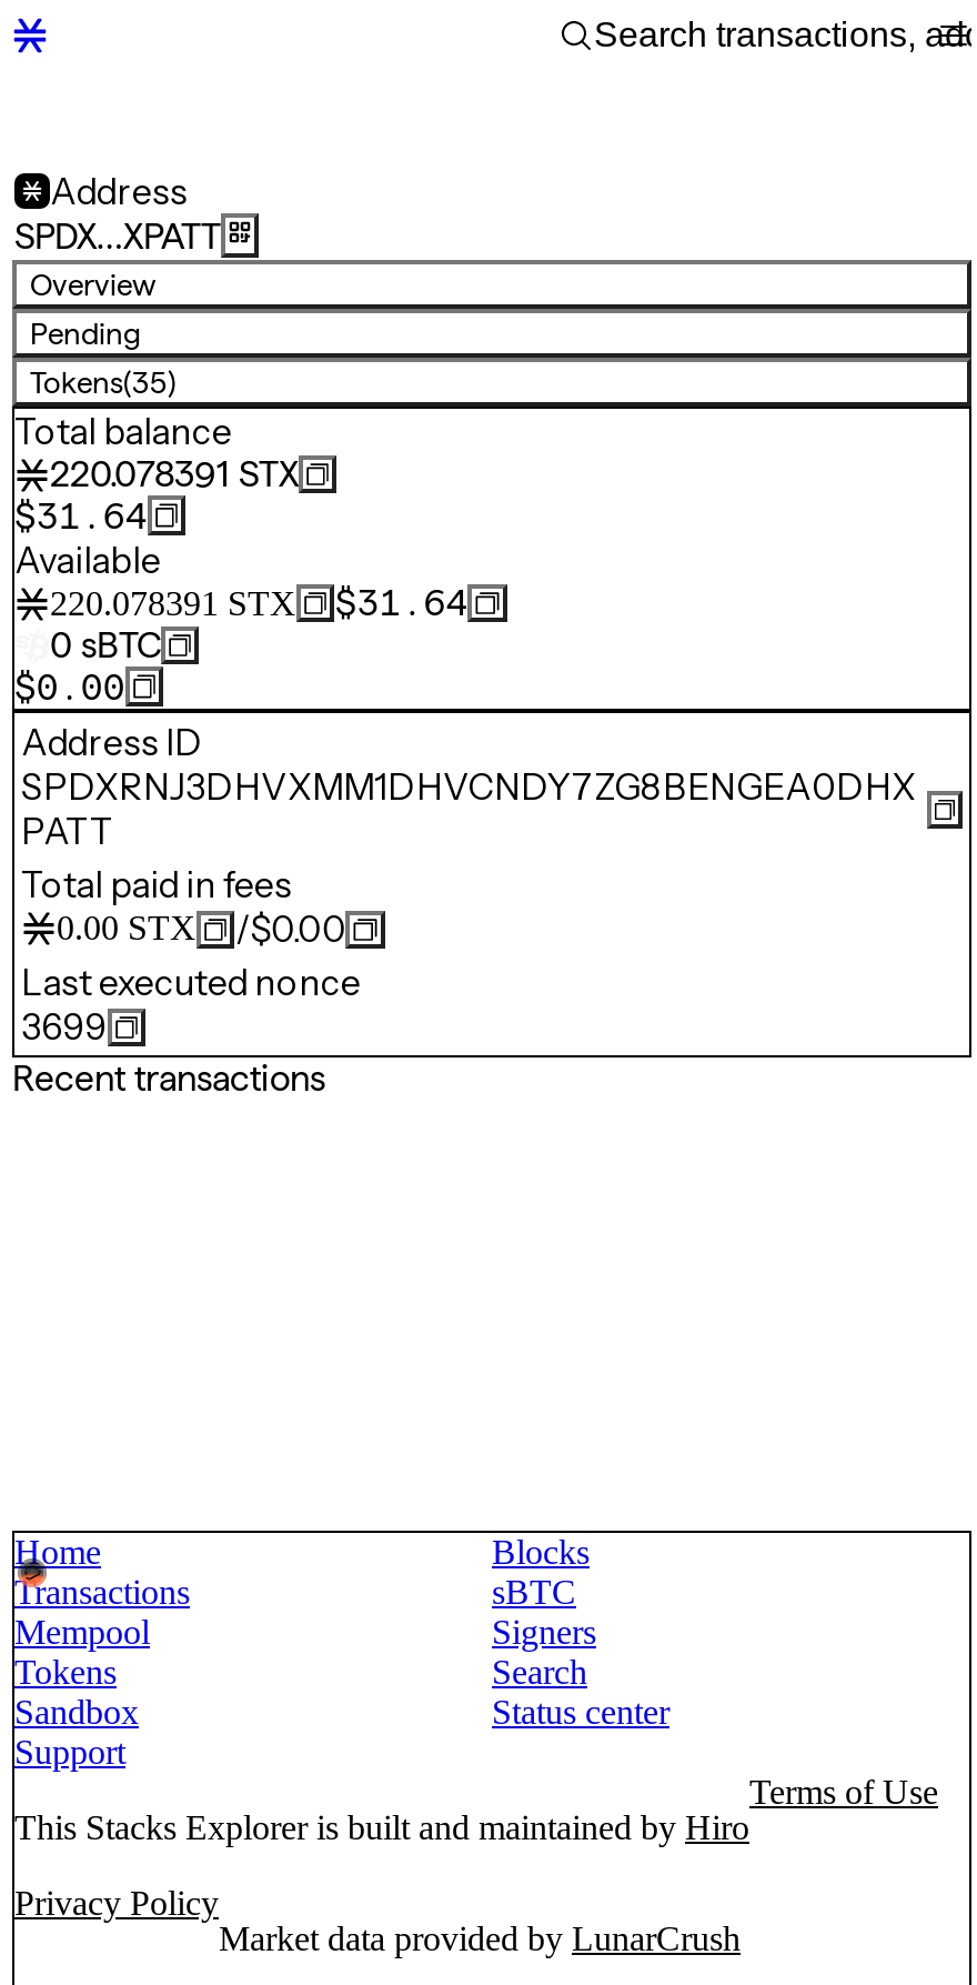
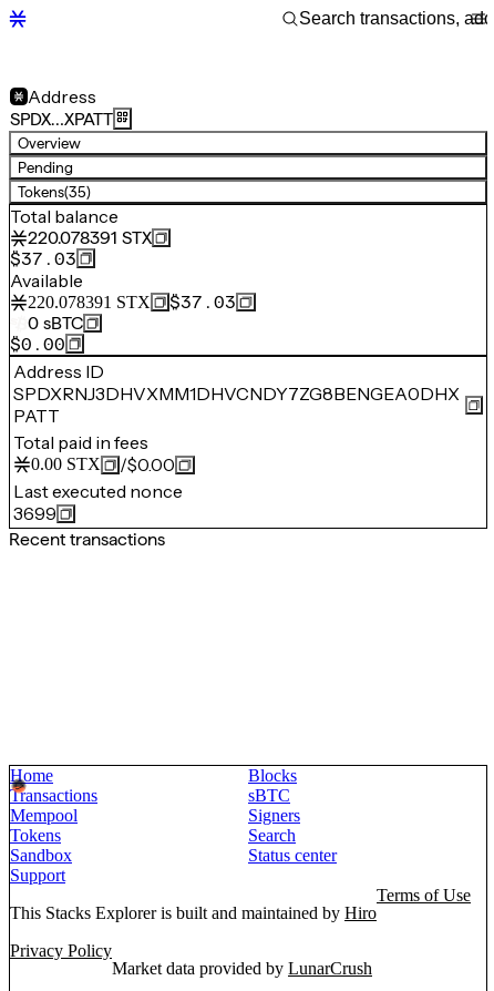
- $31.64
+ $37.03

- 220.078391 STX $31.64
+ 220.078391 STX $37.03
